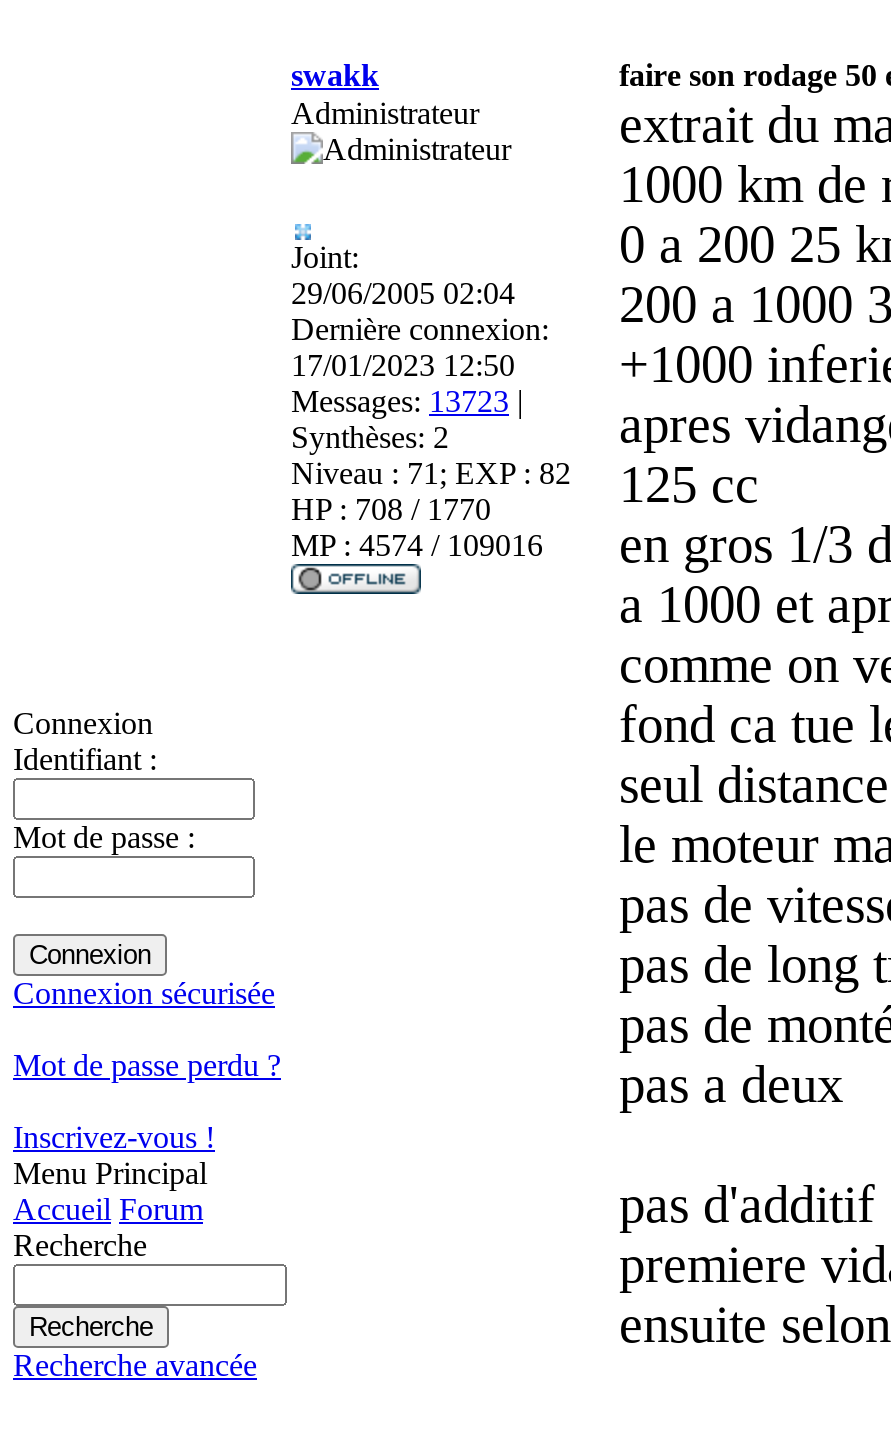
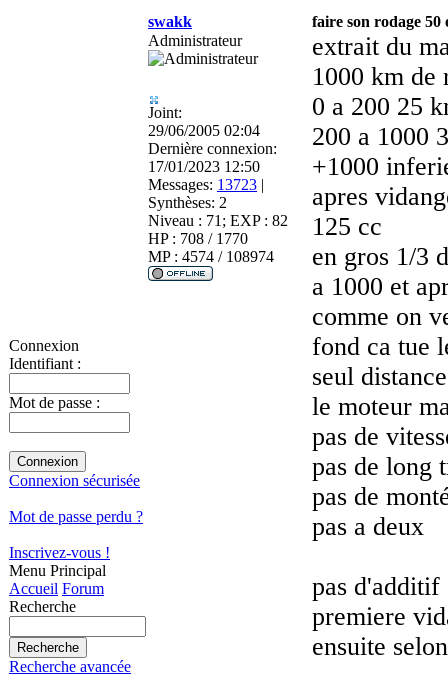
- MP : 4574 / 109016
+ MP : 4574 / 108974
